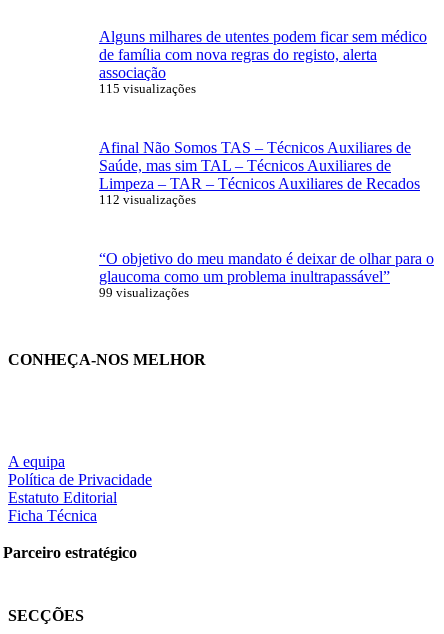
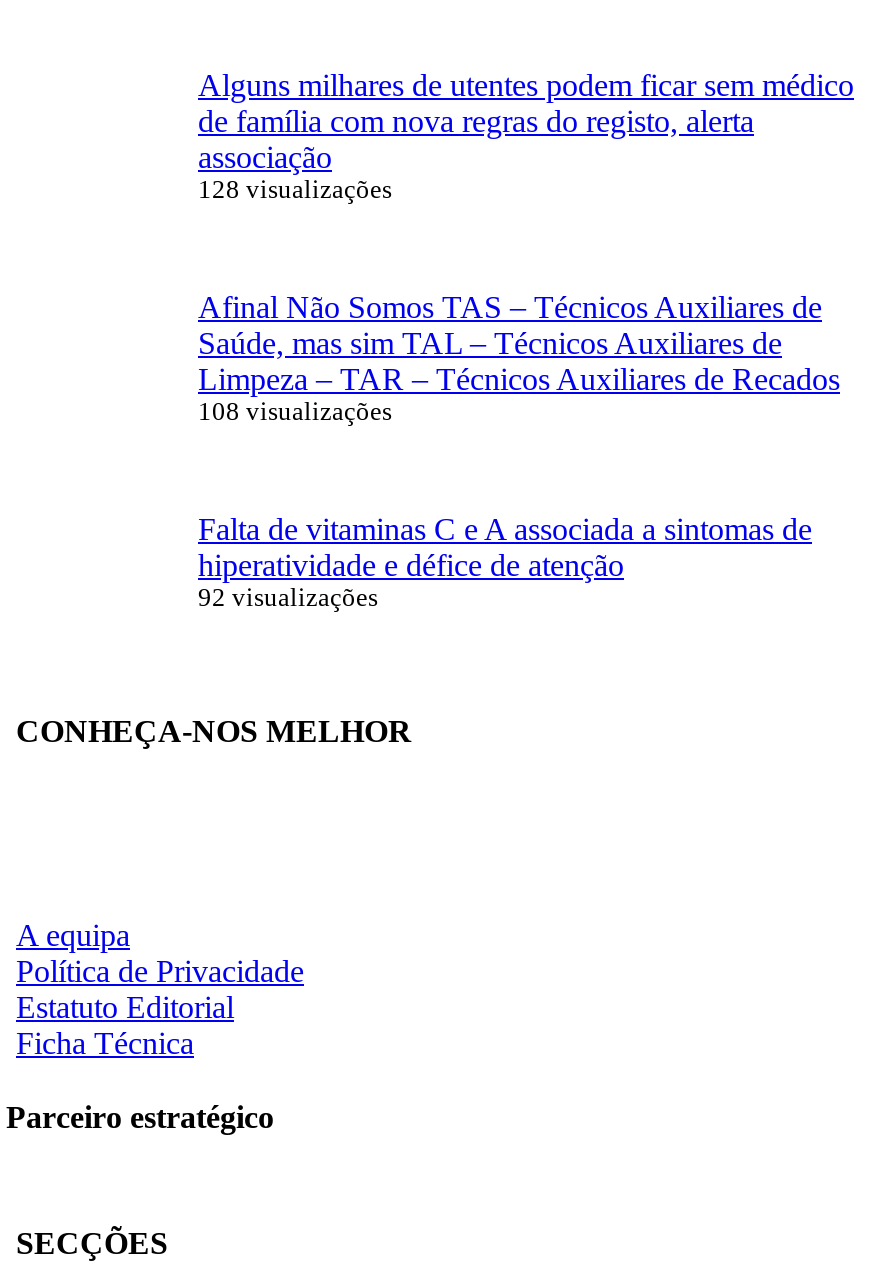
- 115 visualizações
+ 128 visualizações

- 112 visualizações
+ 108 visualizações

- “O objetivo do meu mandato é deixar de olhar para o
- glaucoma como um problema inultrapassável”
- 99 visualizações
+ Falta de vitaminas C e A associada a sintomas de
+ hiperatividade e défice de atenção
+ 92 visualizações
